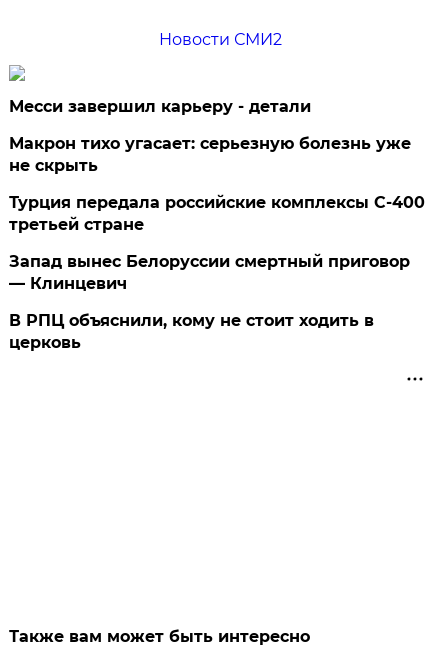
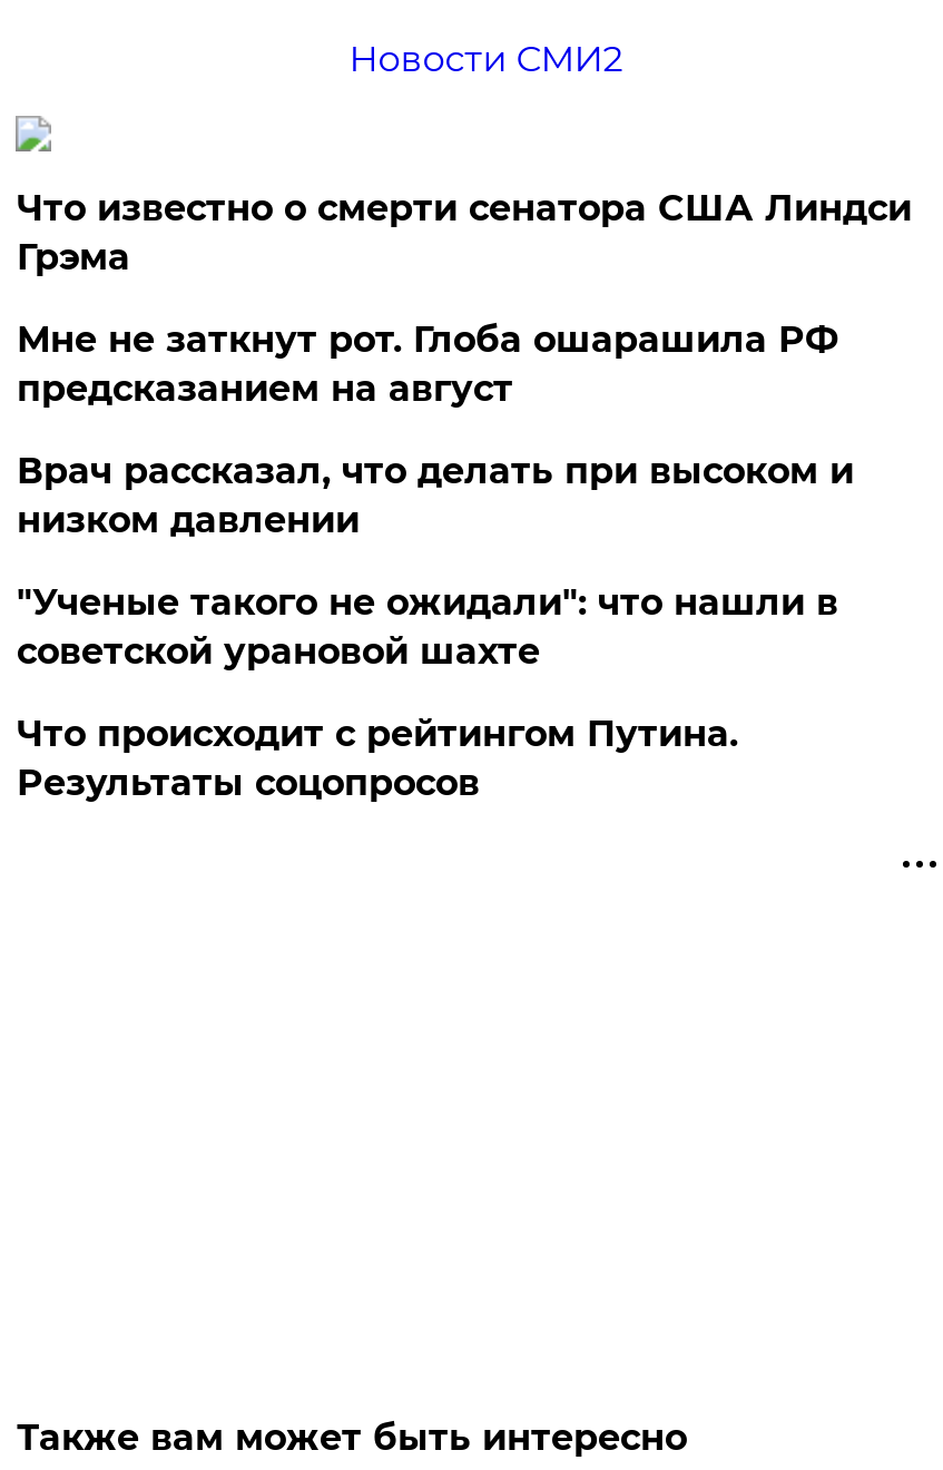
- Месси завершил карьеру - детали
+ Что известно о смерти сенатора США Линдси
+ Грэма

- Макрон тихо угасает: серьезную болезнь уже
- не скрыть
+ Мне не заткнут рот. Глоба ошарашила РФ
+ предсказанием на август

- Турция передала российские комплексы С-400
- третьей стране
+ Врач рассказал, что делать при высоком и
+ низком давлении

- Запад вынес Белоруссии смертный приговор
- — Клинцевич
+ "Ученые такого не ожидали": что нашли в
+ советской урановой шахте

- В РПЦ объяснили, кому не стоит ходить в
- церковь
+ Что происходит с рейтингом Путина.
+ Результаты соцопросов
